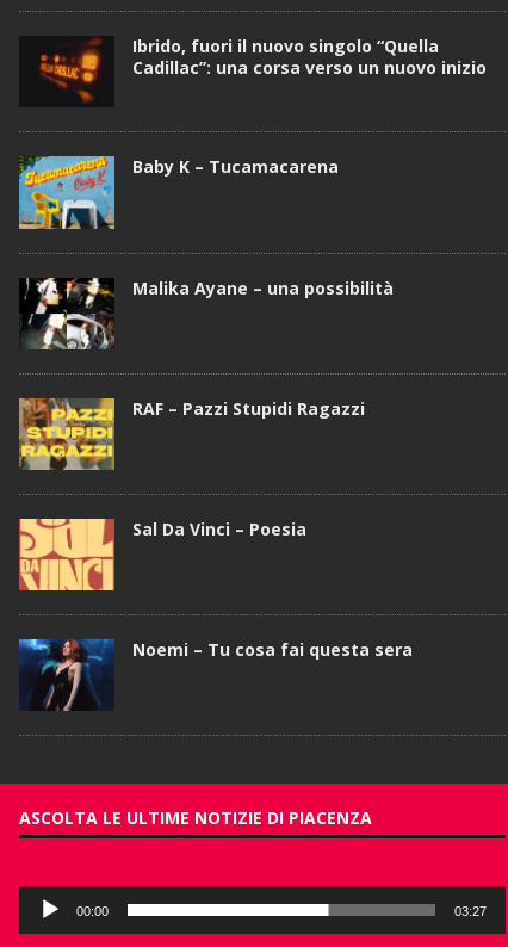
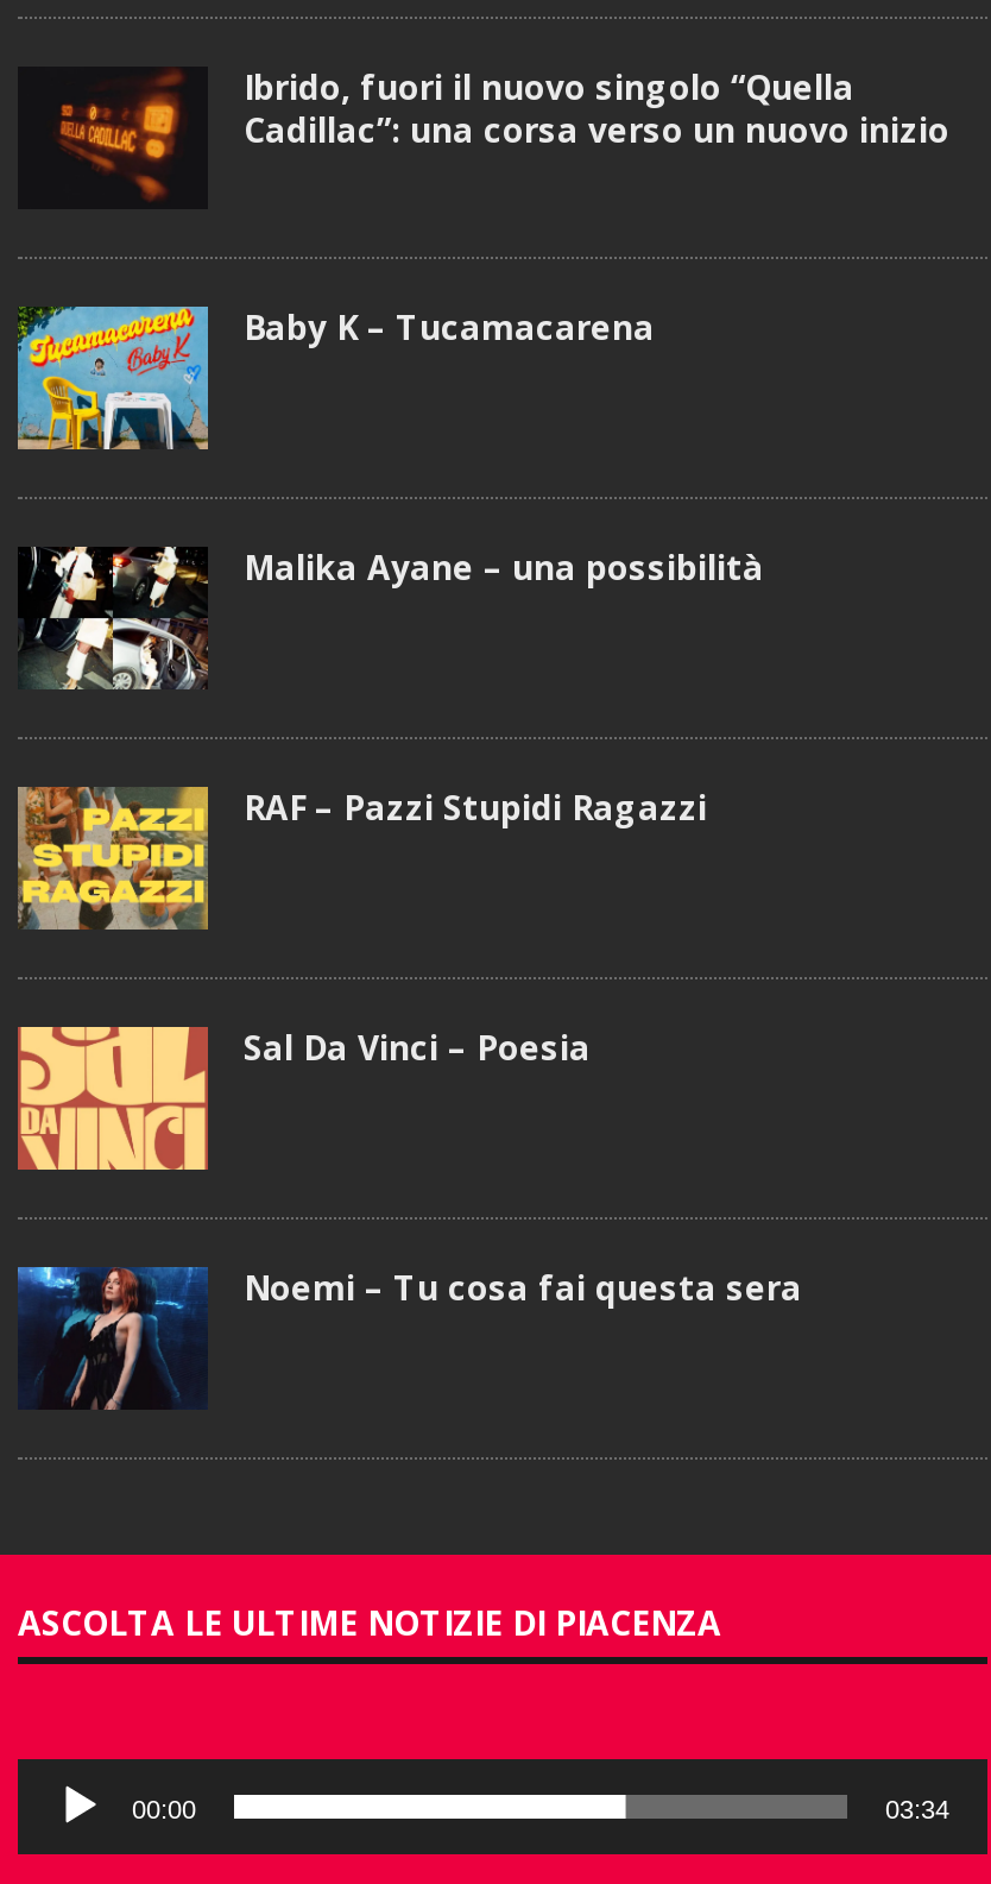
- 03:27
+ 03:34
